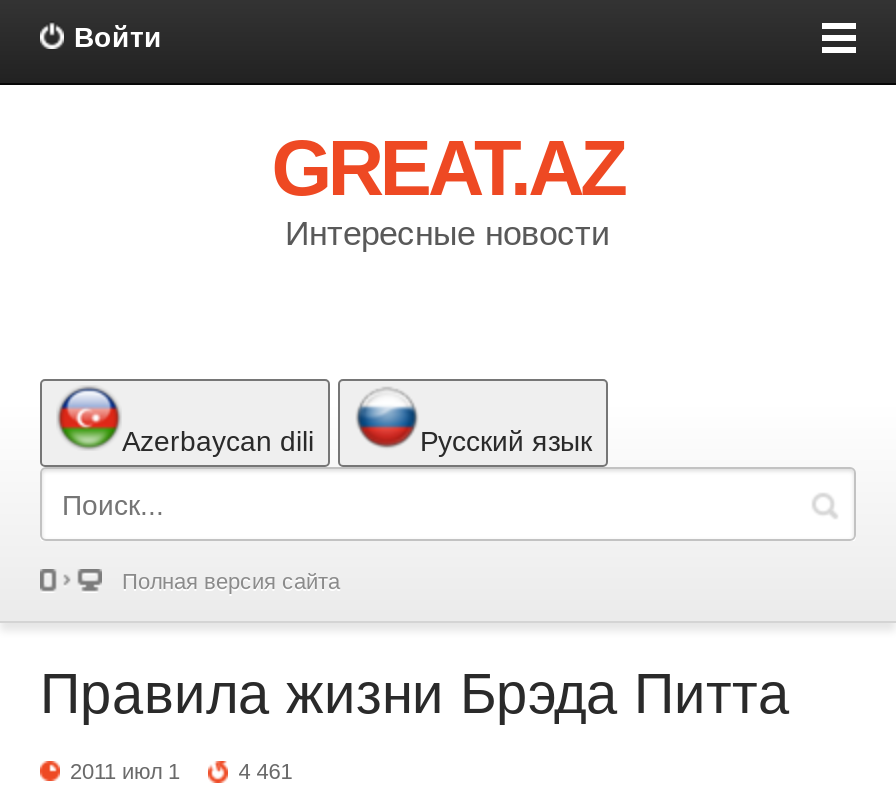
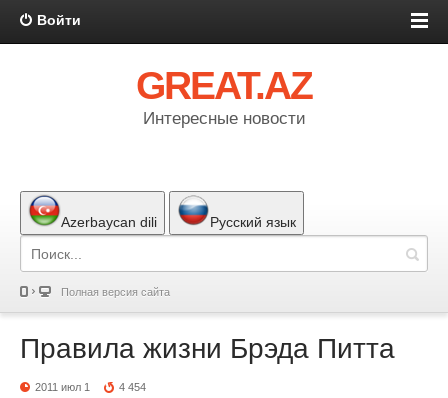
- 4 461
+ 4 454
